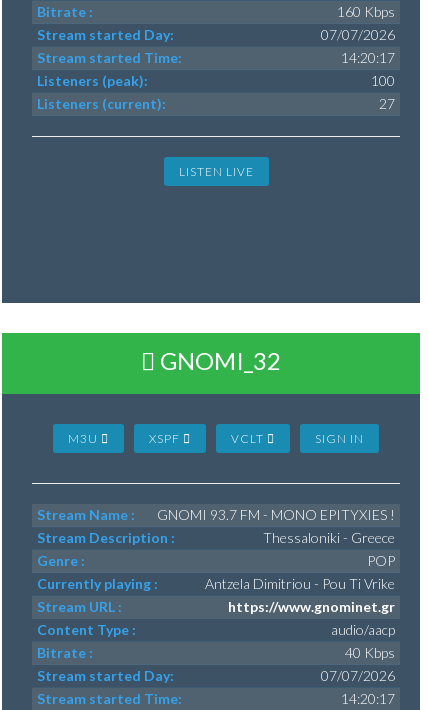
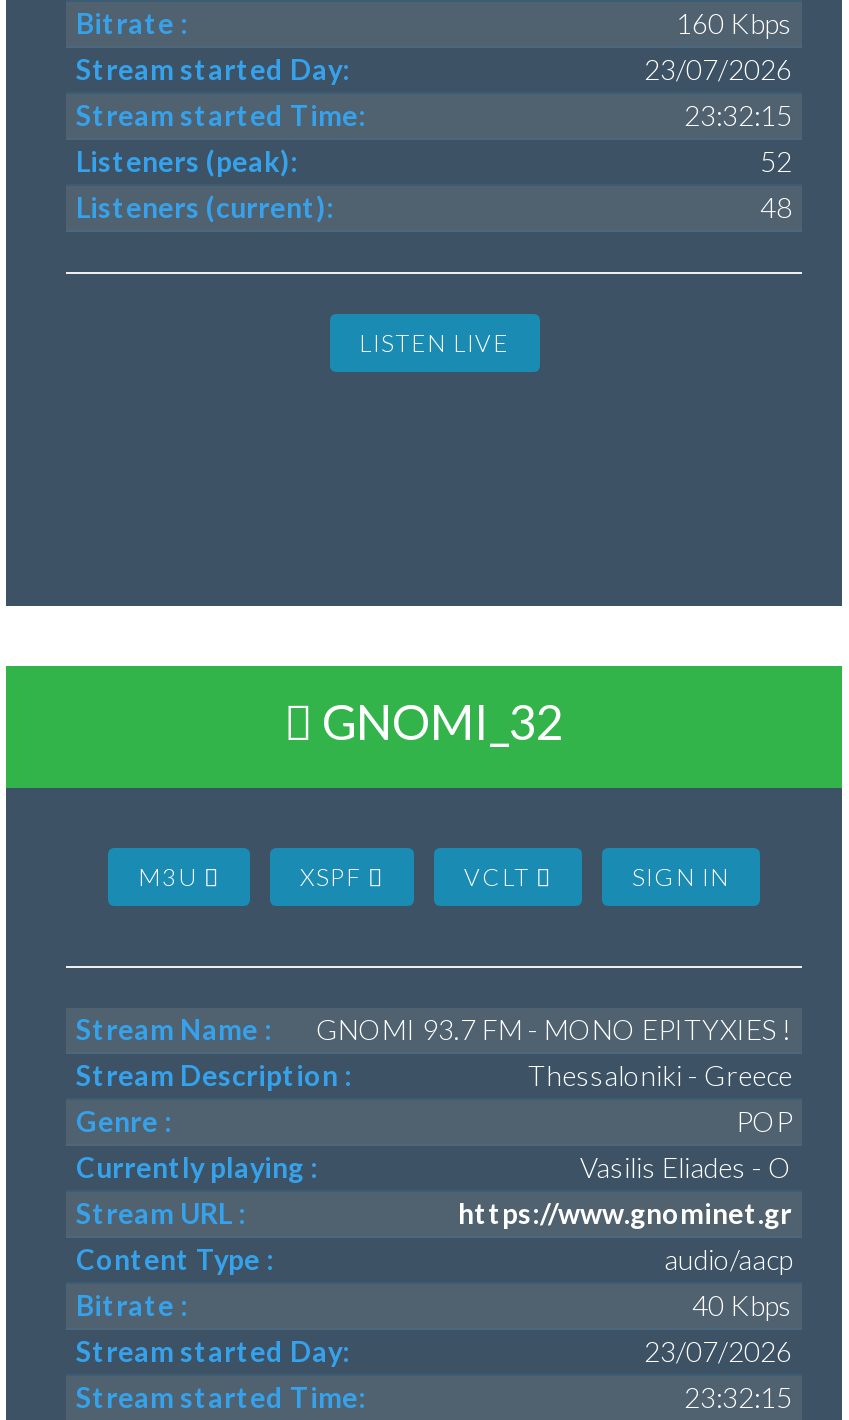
- 07/07/2026
+ 23/07/2026

- 14:20:17
+ 23:32:15

- 100
+ 52

- 27
+ 48

- Antzela Dimitriou - Pou Ti Vrike
+ Vasilis Eliades - O

- 07/07/2026
+ 23/07/2026

- 14:20:17
+ 23:32:15
